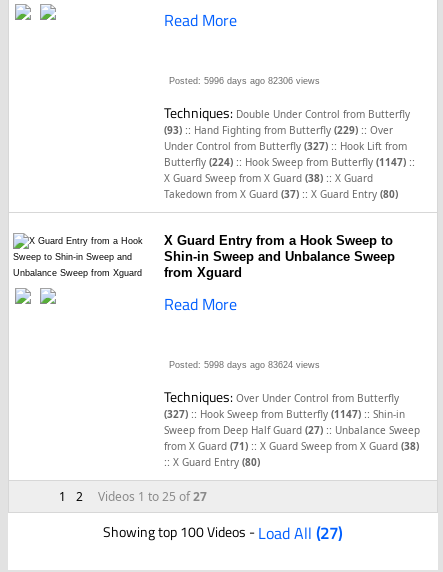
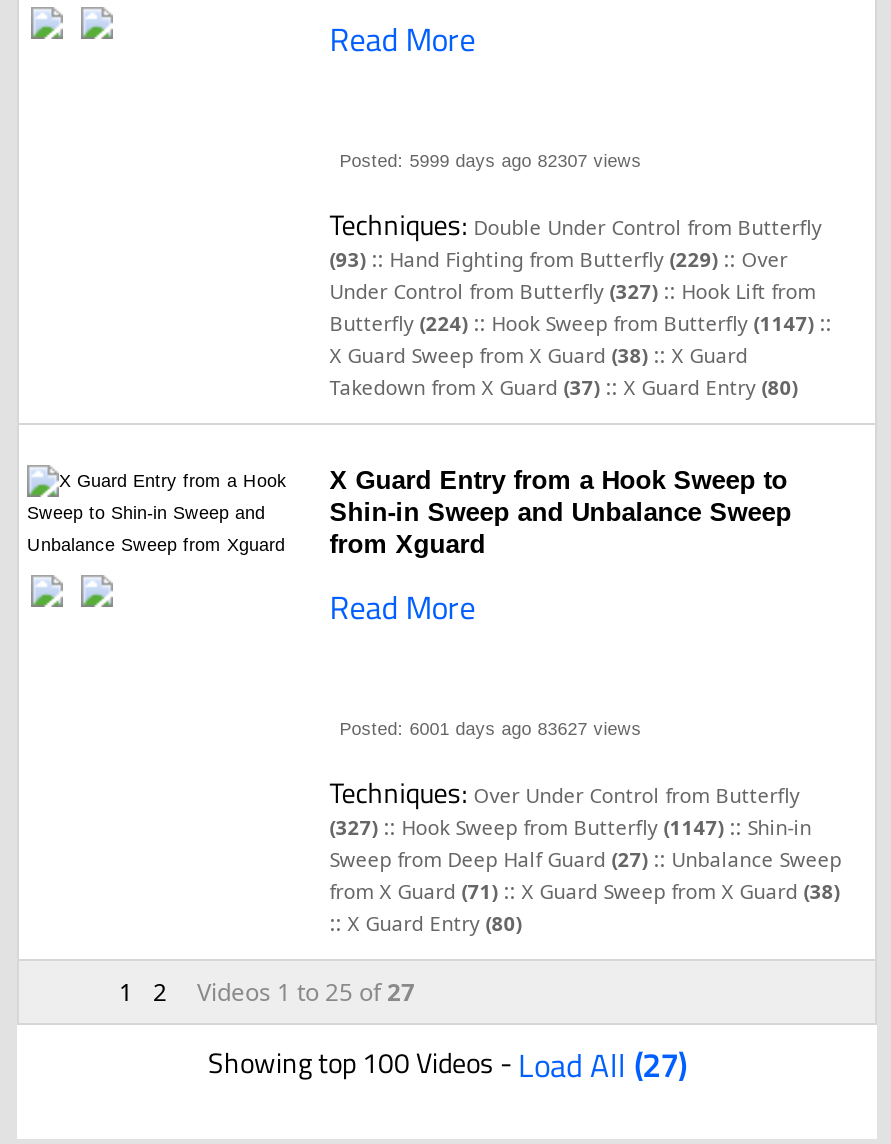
- Posted: 5996 days ago 82306 views
+ Posted: 5999 days ago 82307 views

- Posted: 5998 days ago 83624 views
+ Posted: 6001 days ago 83627 views
